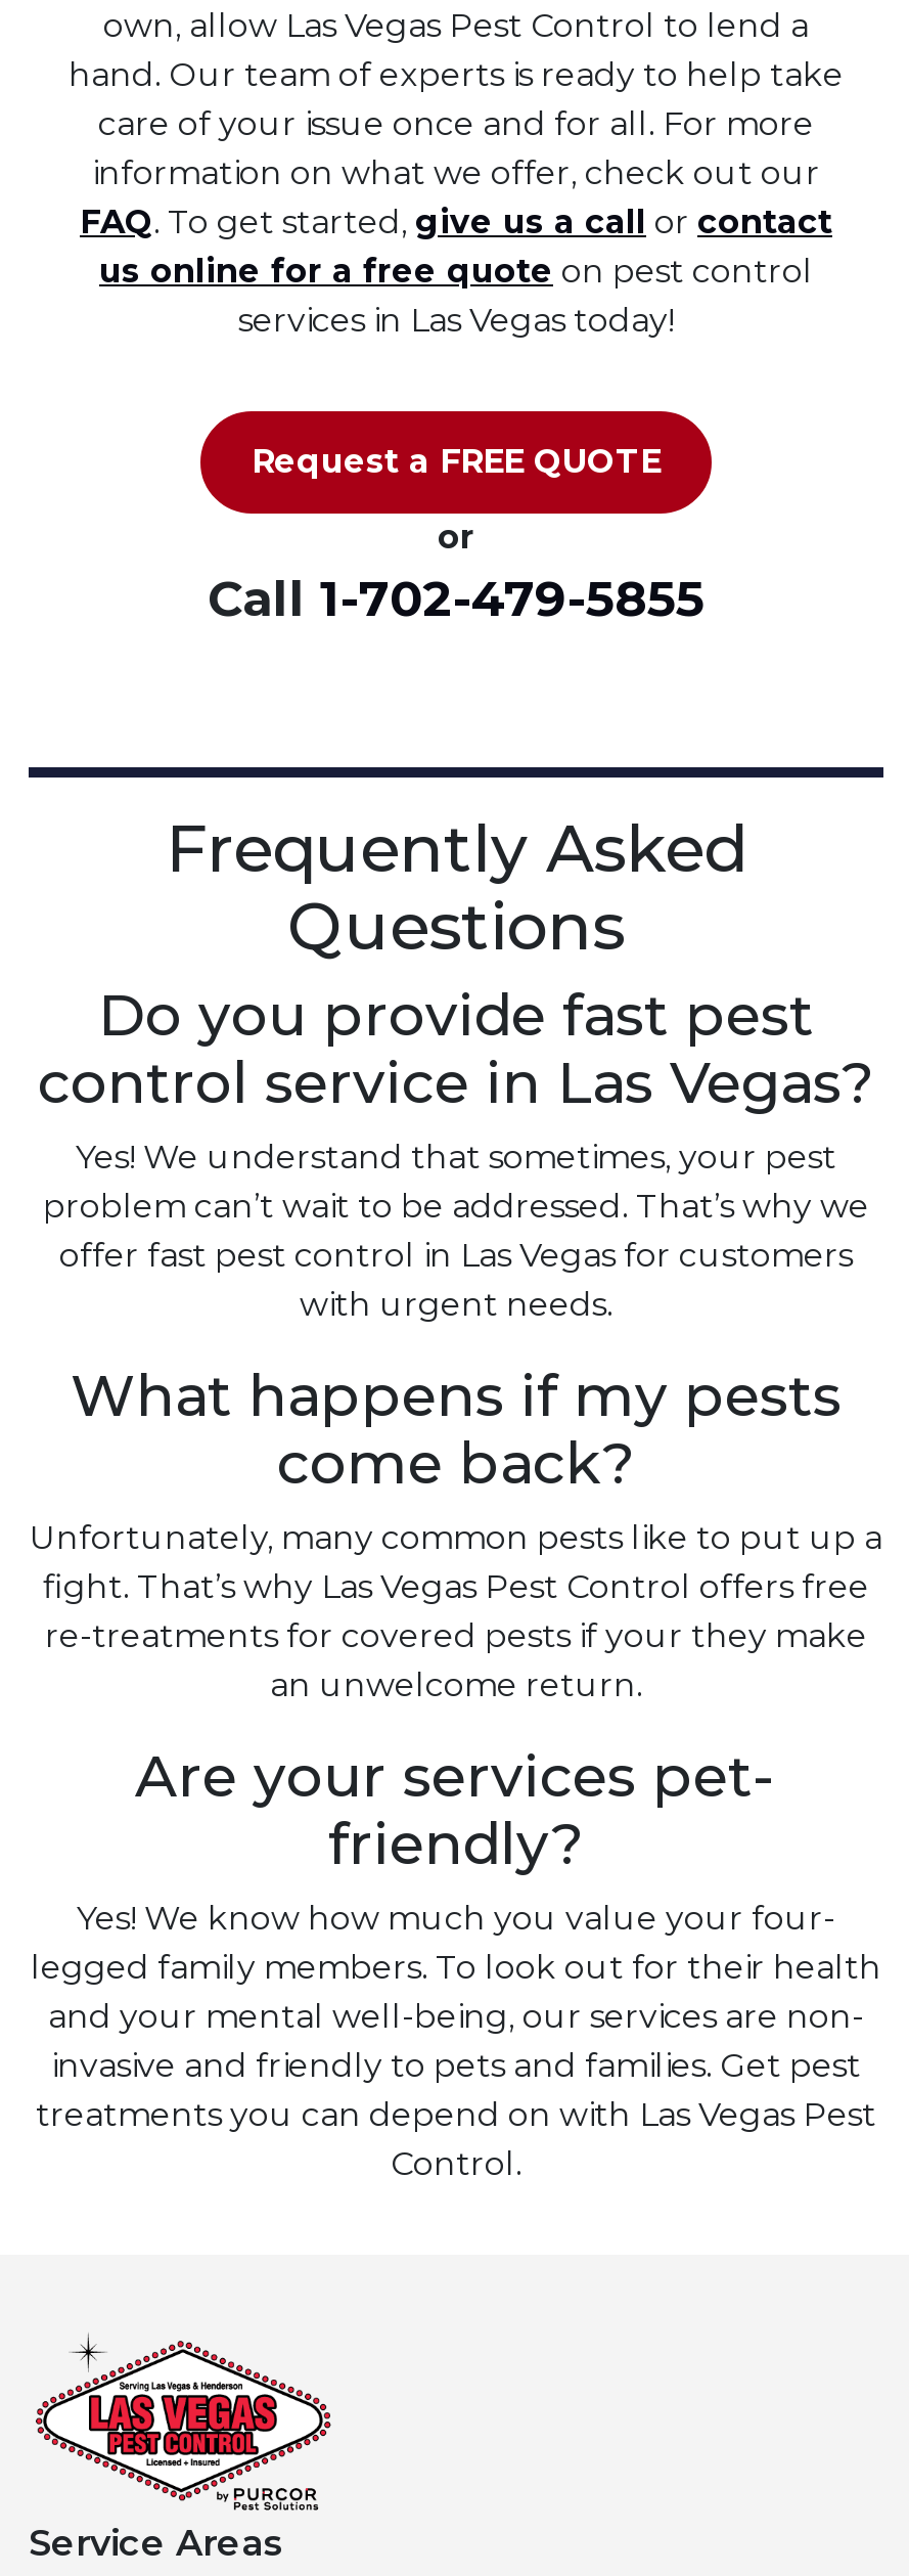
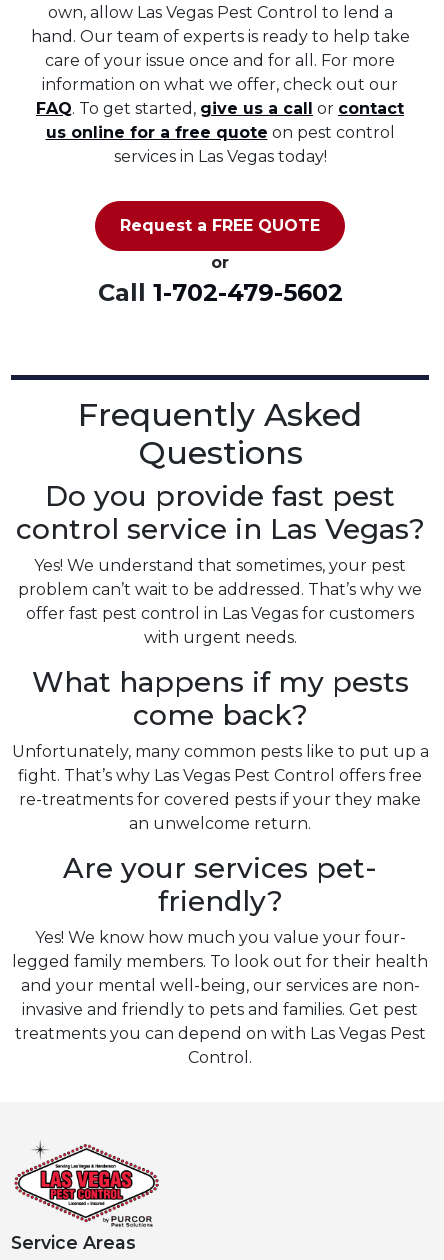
- Call 1-702-479-5855
+ Call 1-702-479-5602
